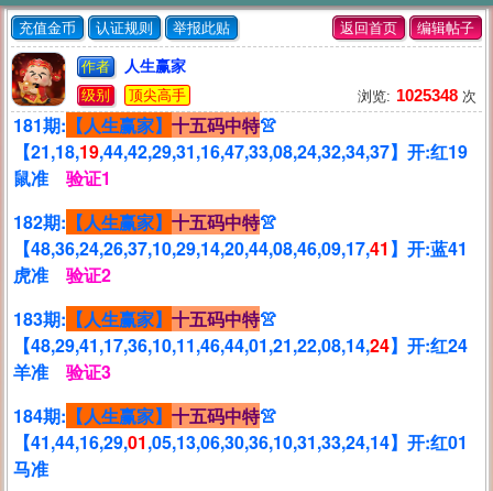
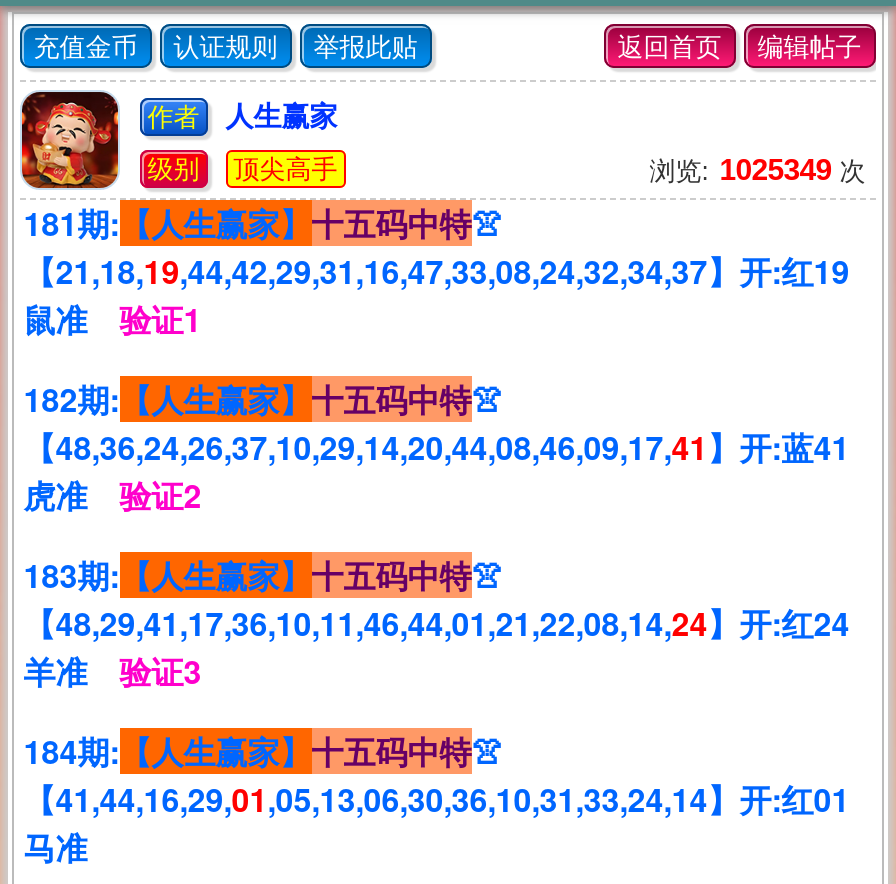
- 浏览: 1025348次
+ 浏览: 1025349次
